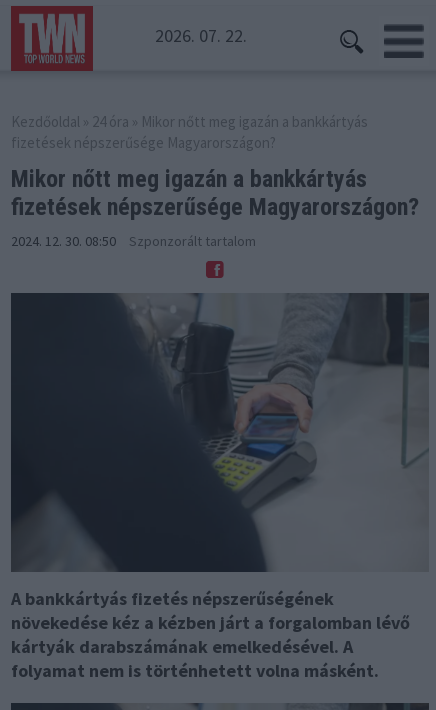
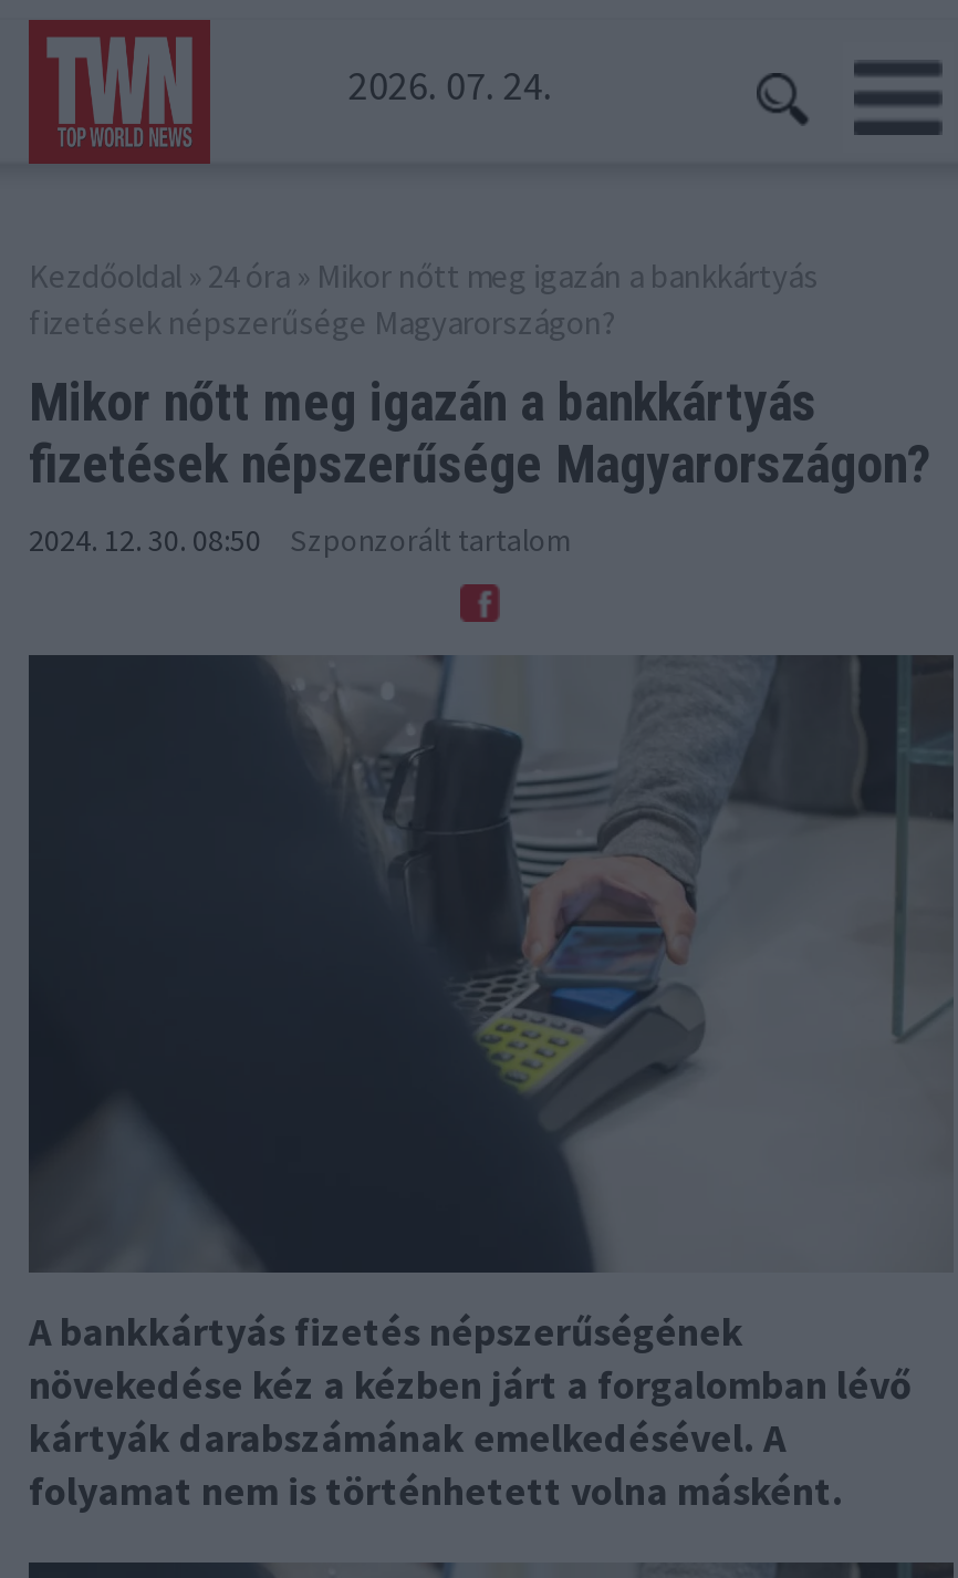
- 2026. 07. 22.
+ 2026. 07. 24.
